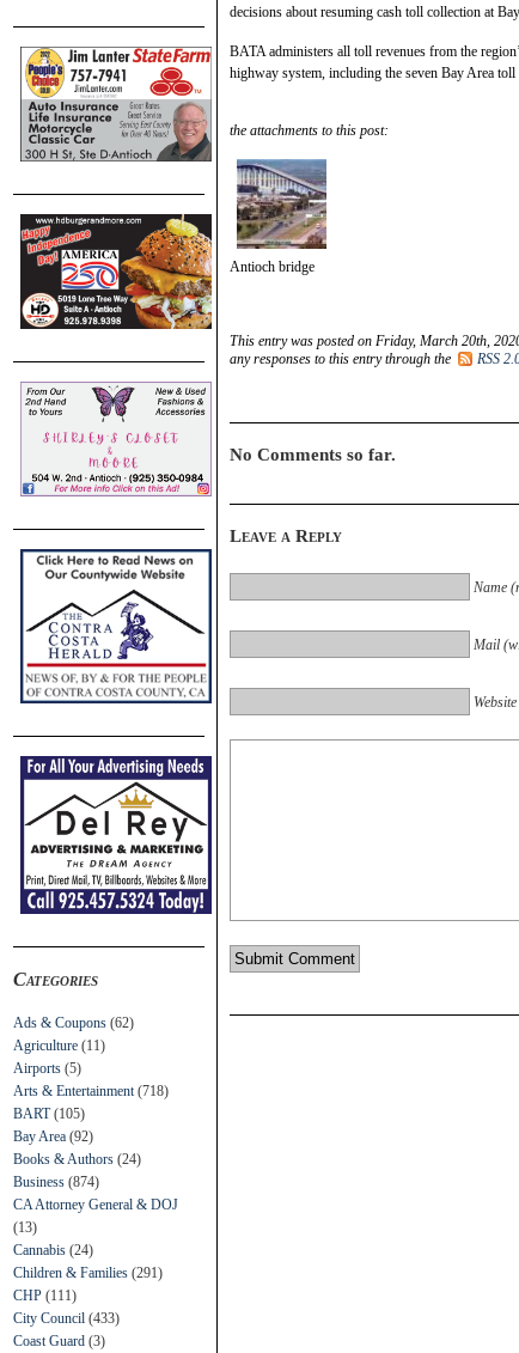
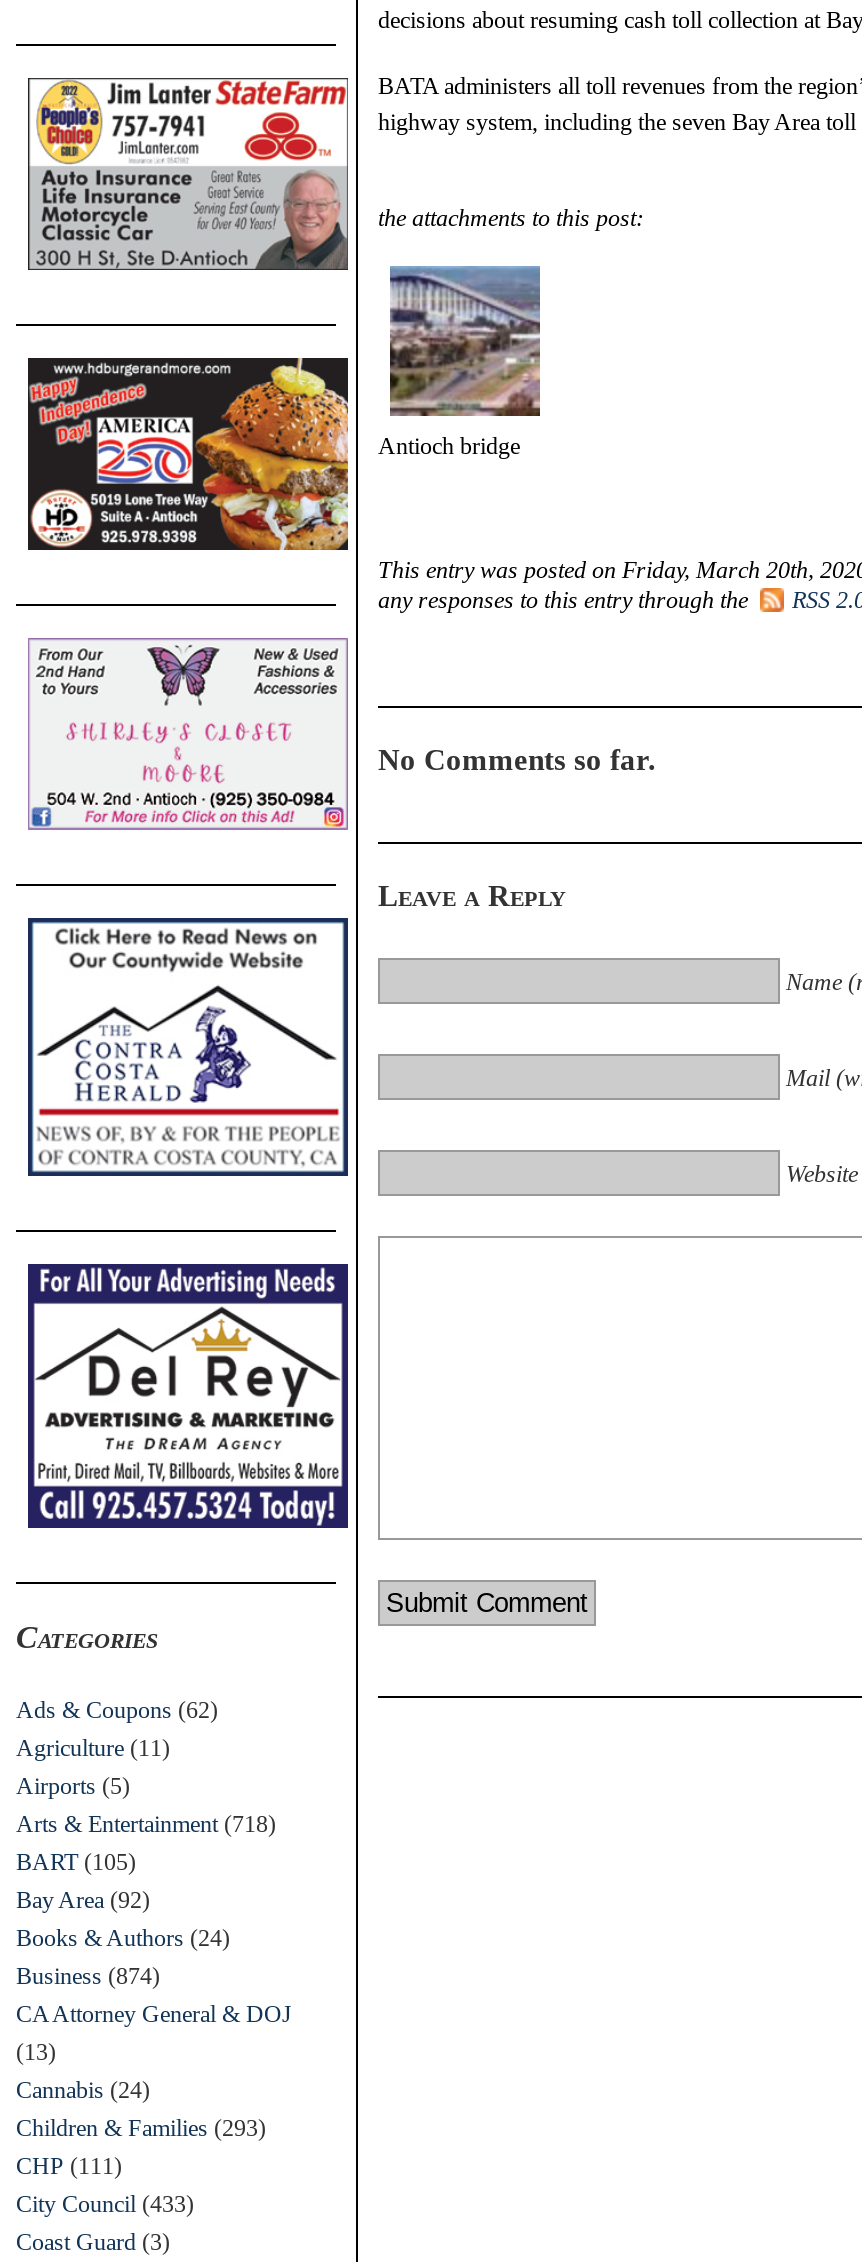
- Children & Families (291)
+ Children & Families (293)
